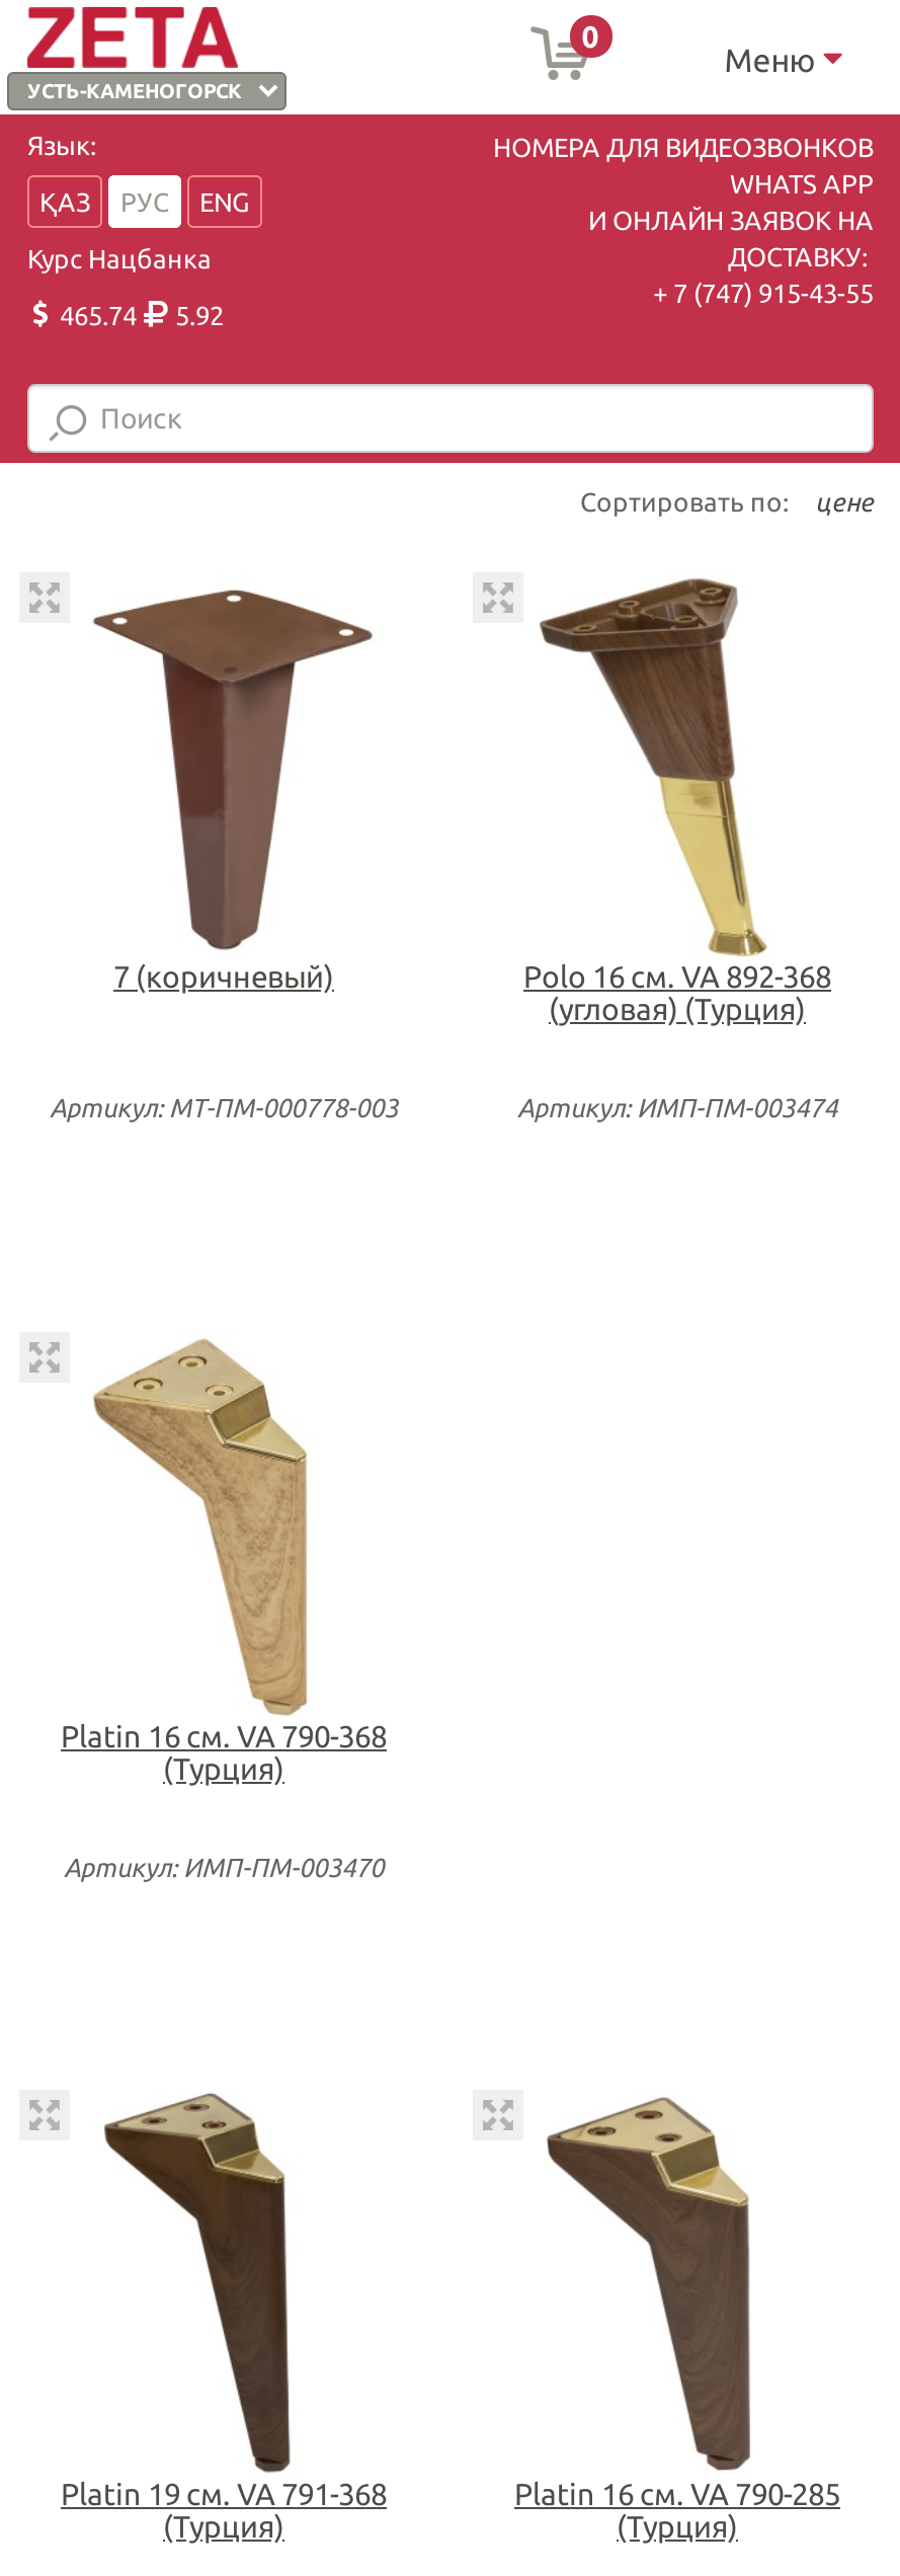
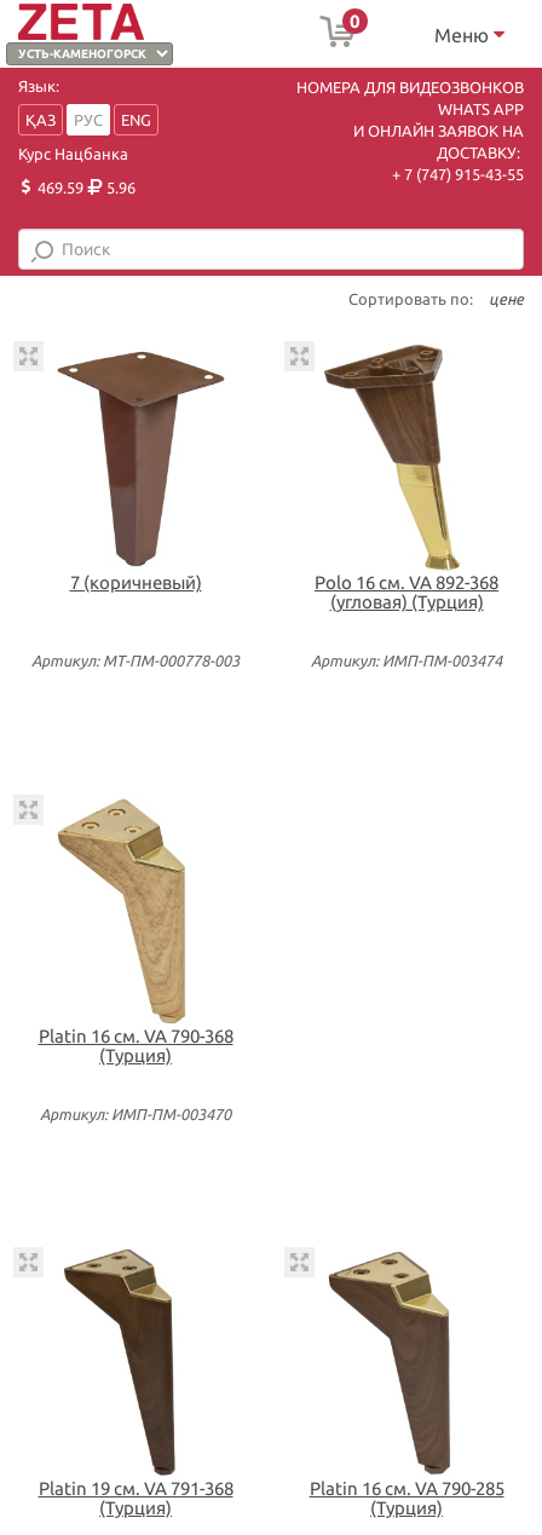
- 465.74
+ 469.59

- 5.92
+ 5.96
